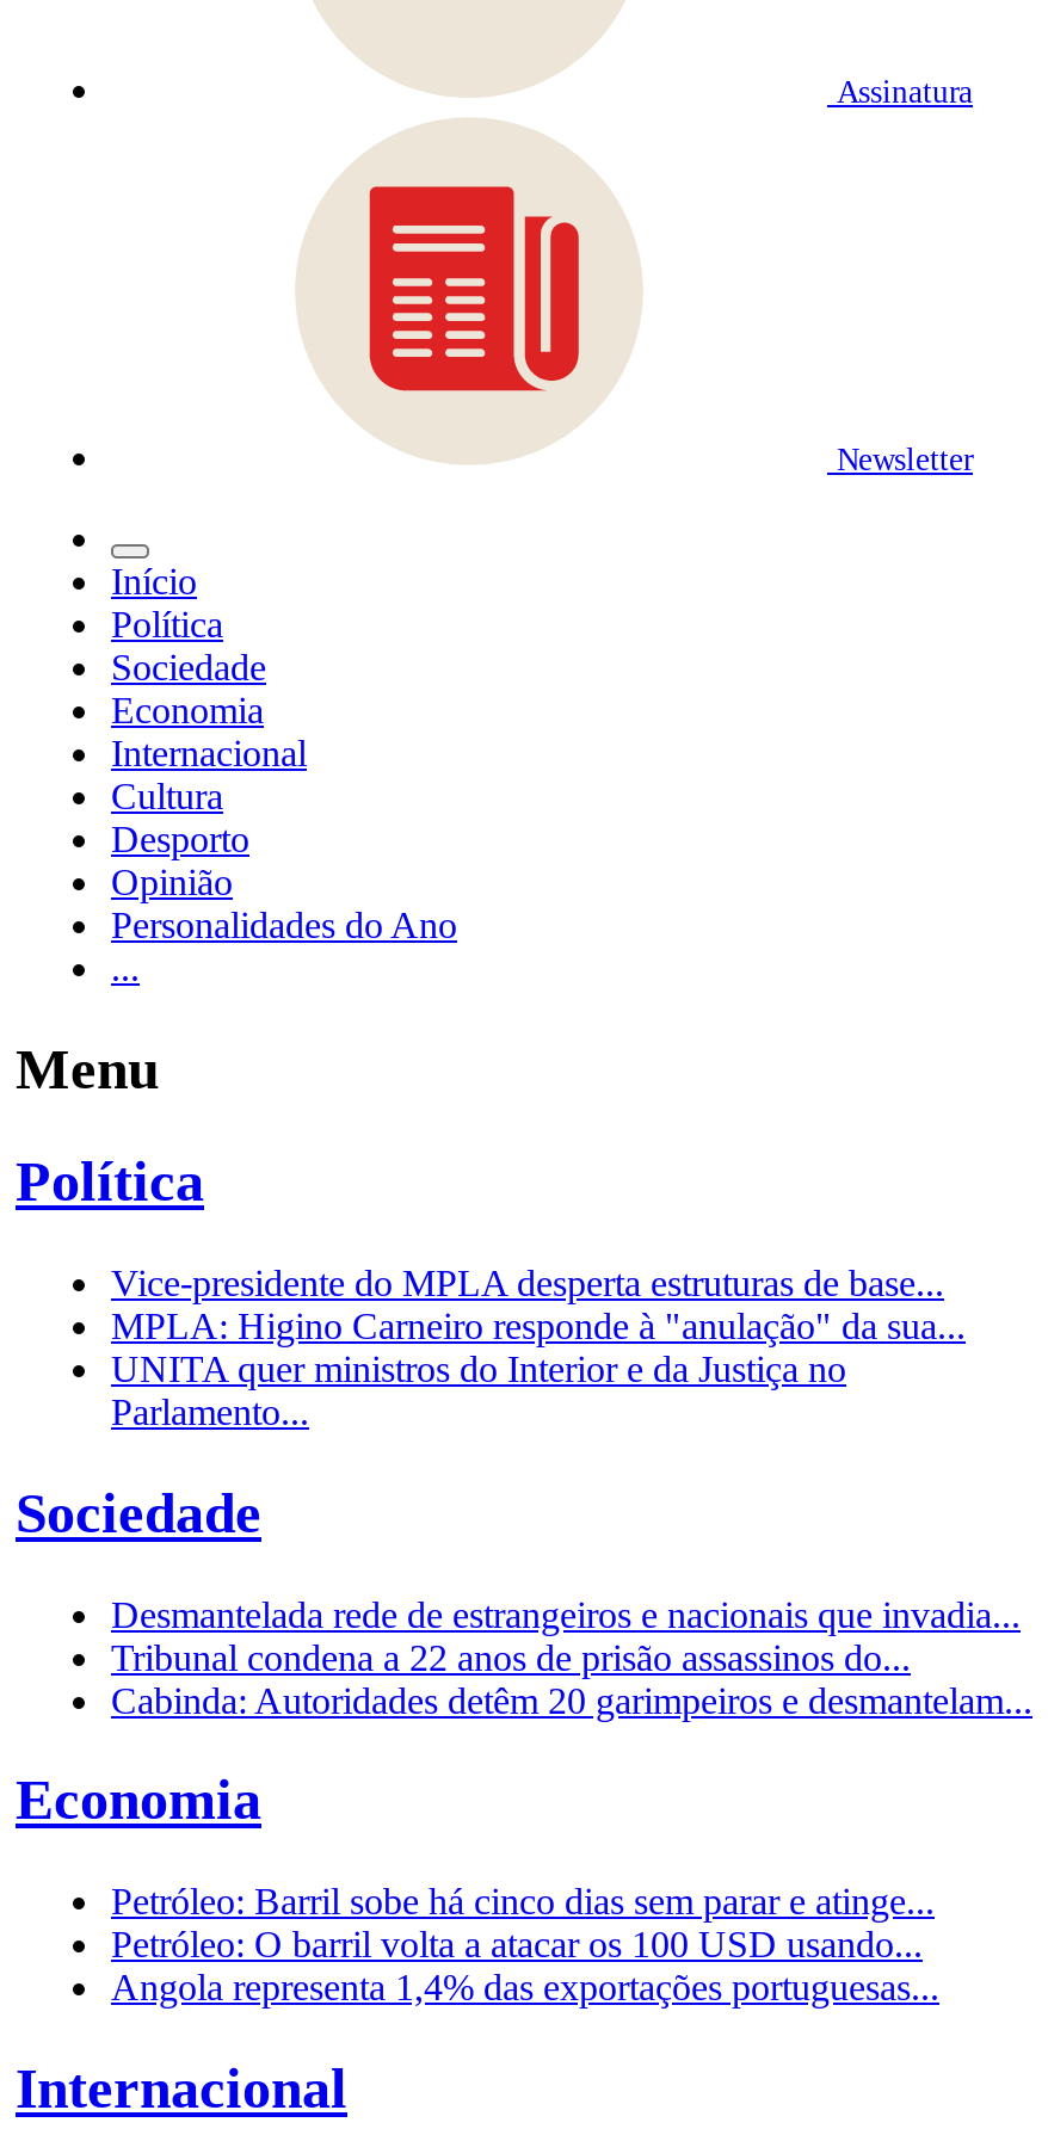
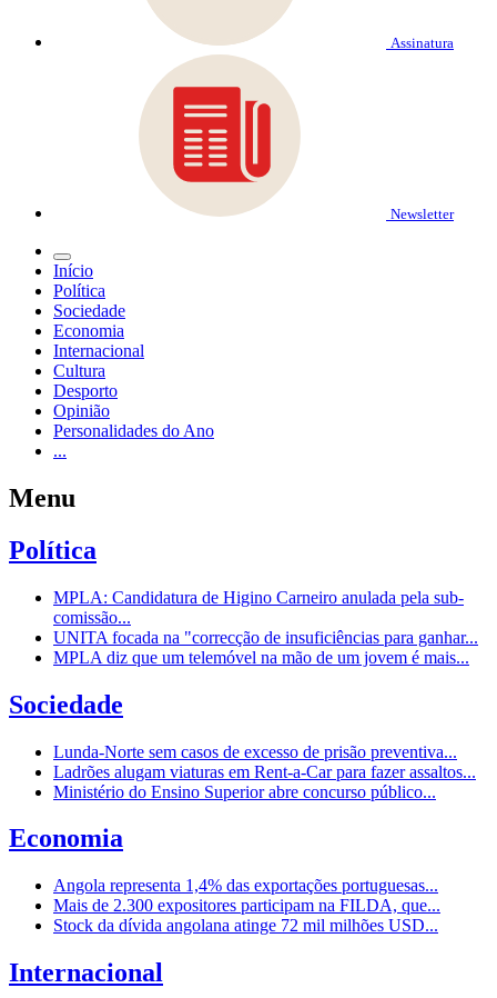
- Vice-presidente do MPLA desperta estruturas de base...
- MPLA: Higino Carneiro responde à "anulação" da sua...
- UNITA quer ministros do Interior e da Justiça no
- Parlamento...
+ MPLA: Candidatura de Higino Carneiro anulada pela sub-
+ comissão...
+ UNITA focada na "correcção de insuficiências para ganhar...
+ MPLA diz que um telemóvel na mão de um jovem é mais...

- Desmantelada rede de estrangeiros e nacionais que invadia...
- Tribunal condena a 22 anos de prisão assassinos do...
- Cabinda: Autoridades detêm 20 garimpeiros e desmantelam...
+ Lunda-Norte sem casos de excesso de prisão preventiva...
+ Ladrões alugam viaturas em Rent-a-Car para fazer assaltos...
+ Ministério do Ensino Superior abre concurso público...

- Petróleo: Barril sobe há cinco dias sem parar e atinge...
- Petróleo: O barril volta a atacar os 100 USD usando...

moved up: Angola representa 1,4% das exportações portuguesas...

+ Mais de 2.300 expositores participam na FILDA, que...
+ Stock da dívida angolana atinge 72 mil milhões USD...
